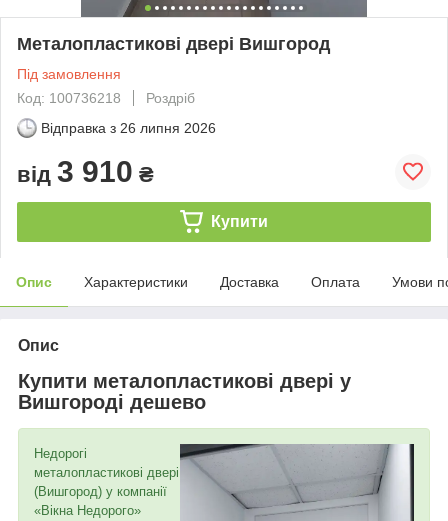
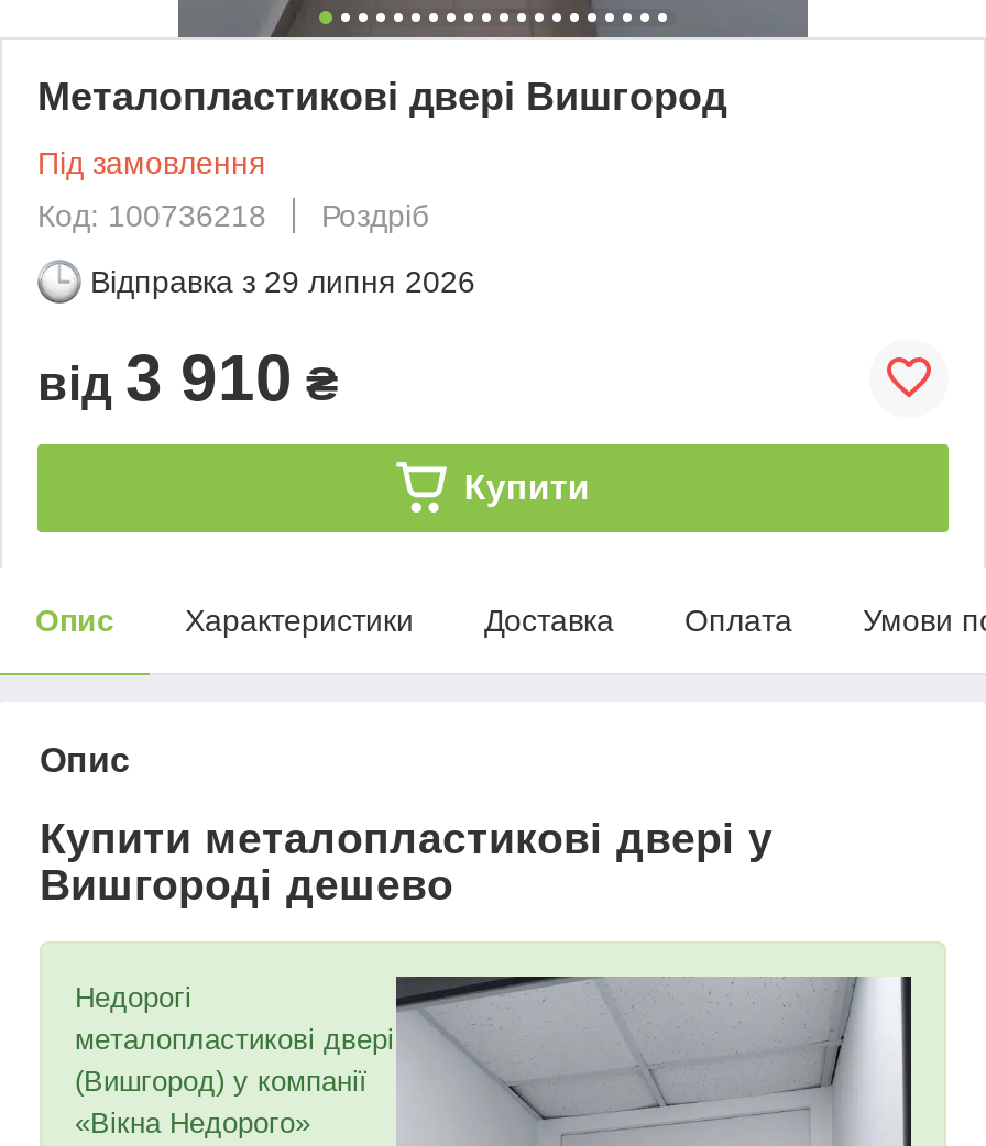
- Відправка з 26 липня 2026
+ Відправка з 29 липня 2026
